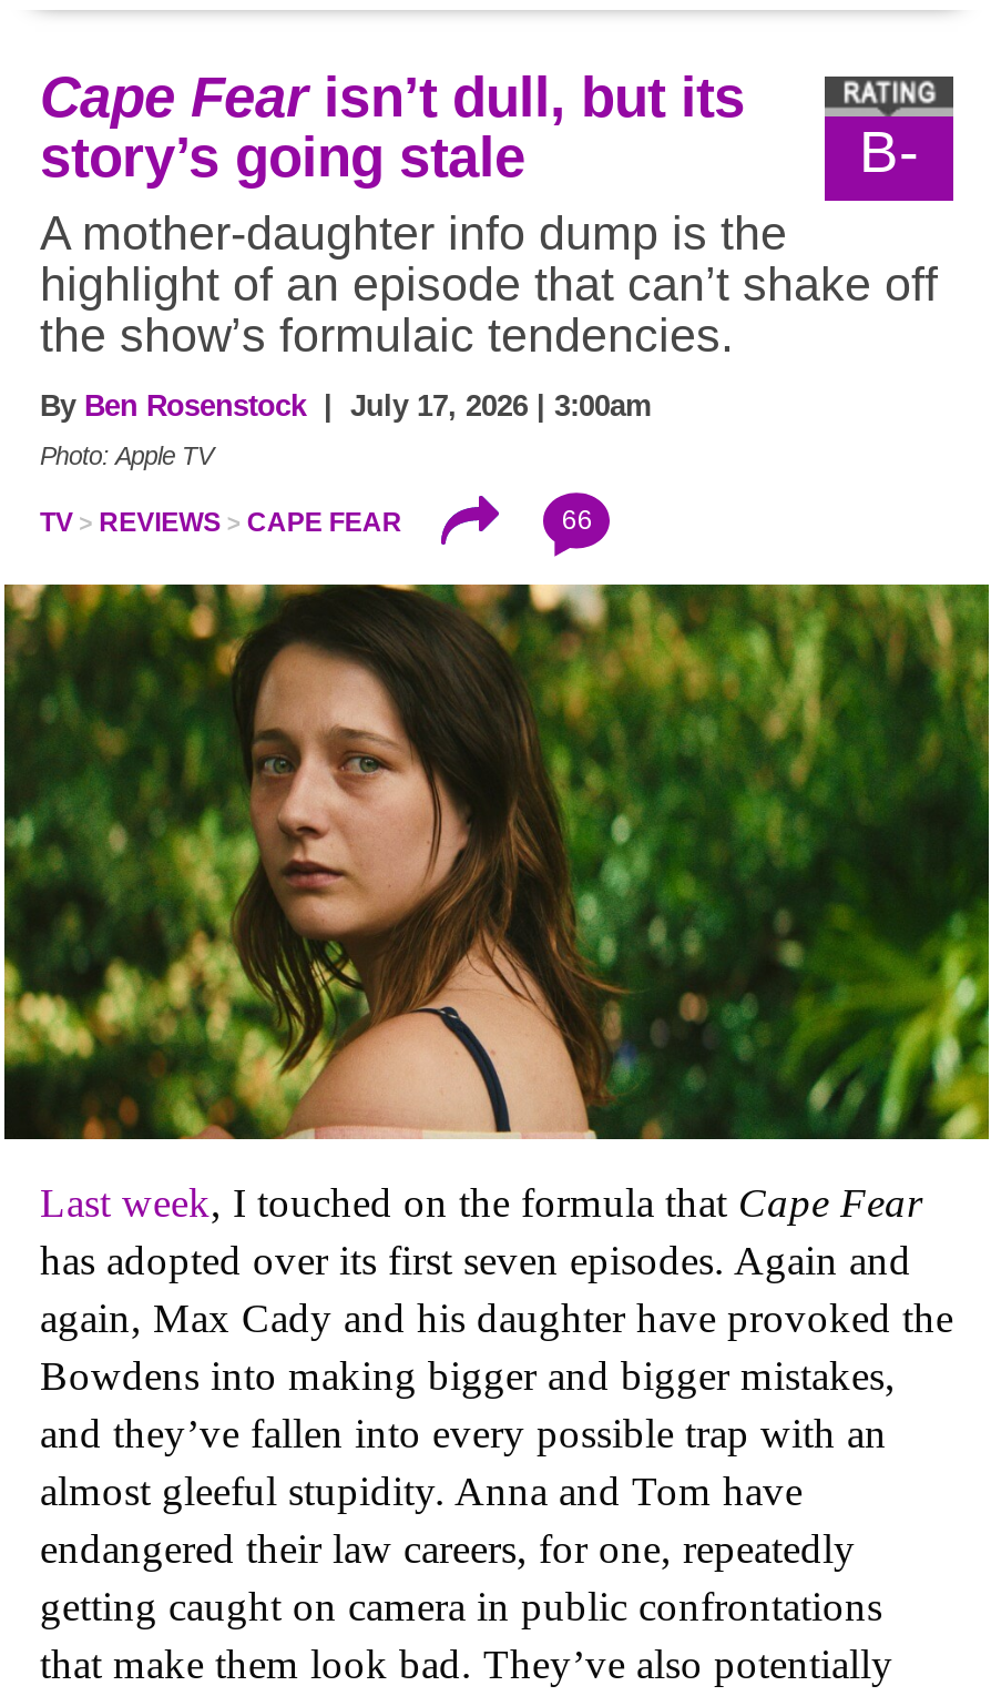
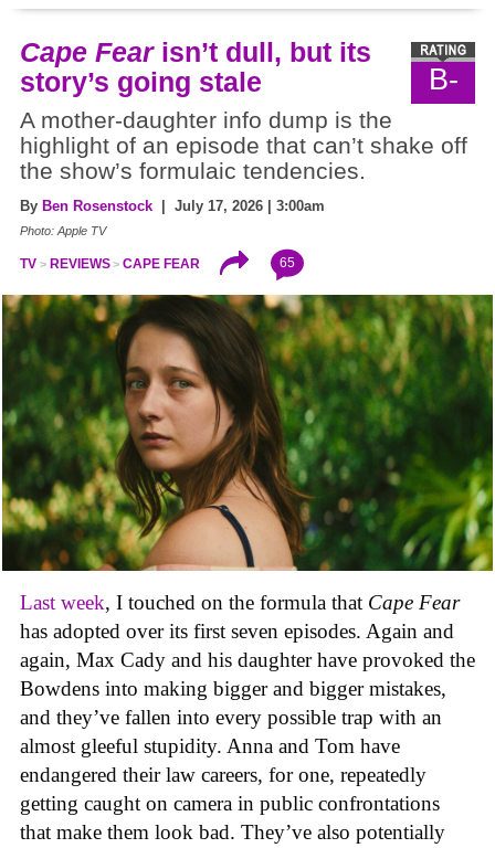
- 66
+ 65
